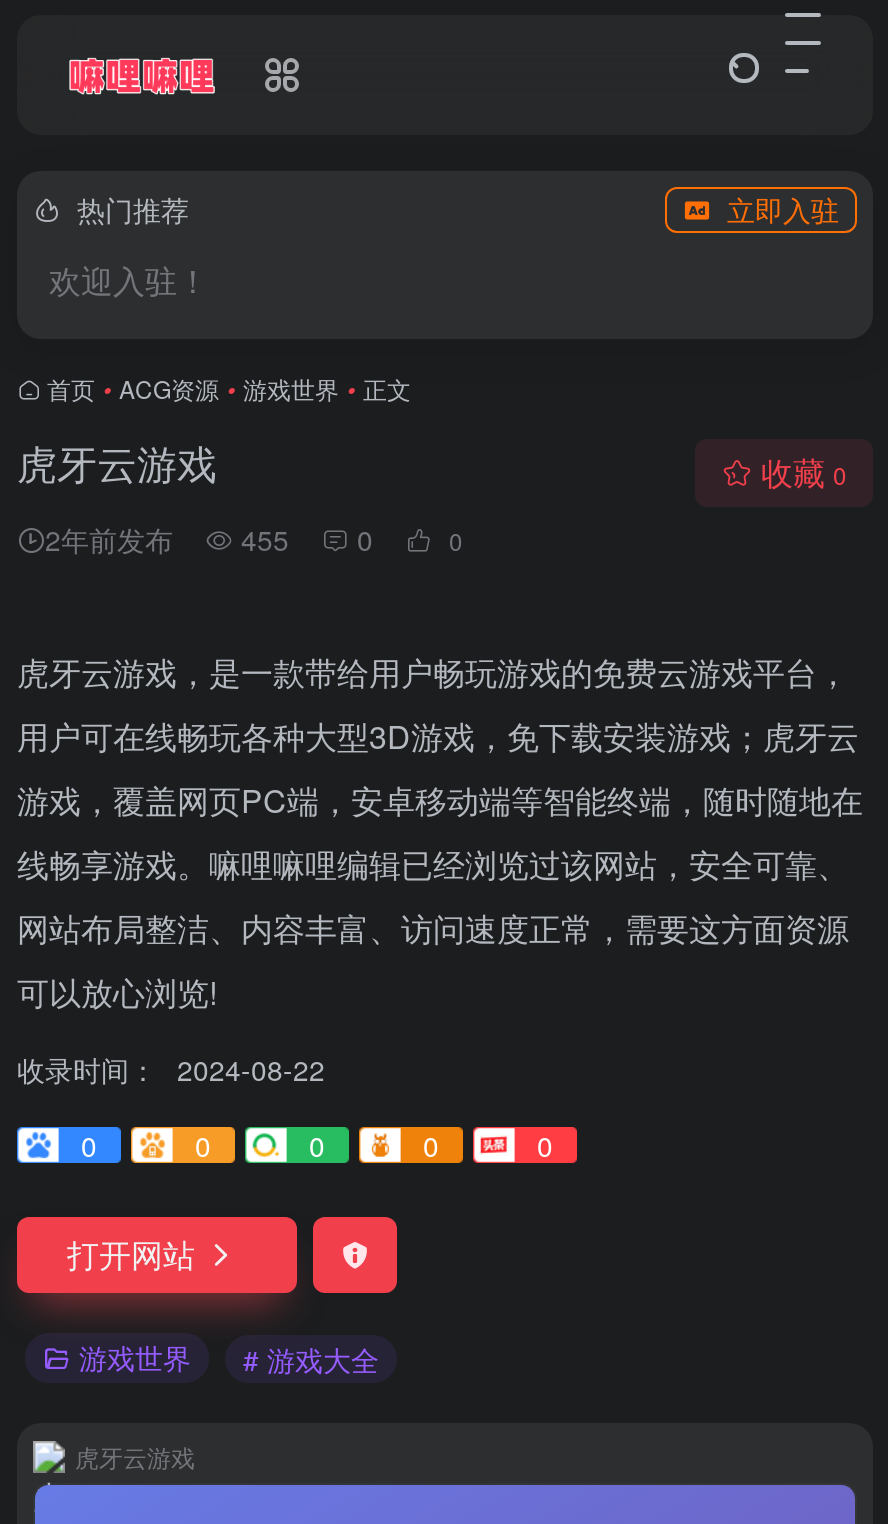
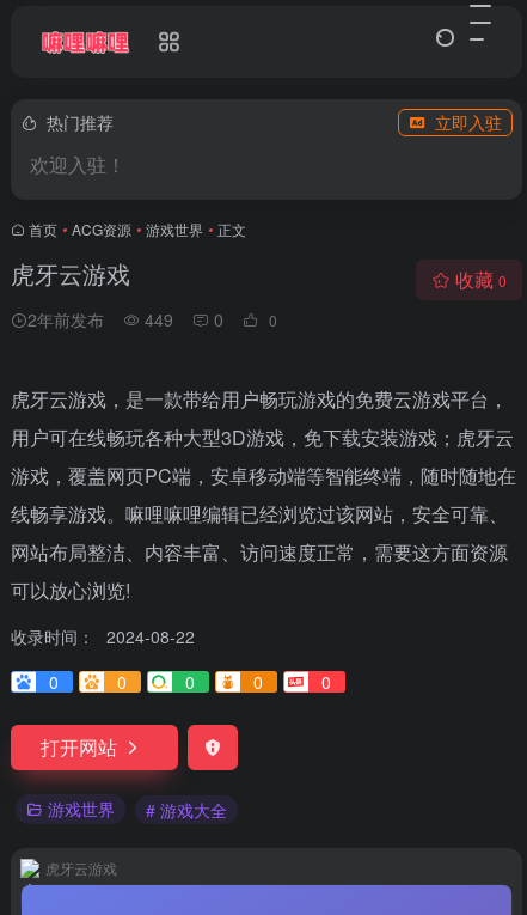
- 2年前发布 455 0
+ 2年前发布 449 0
